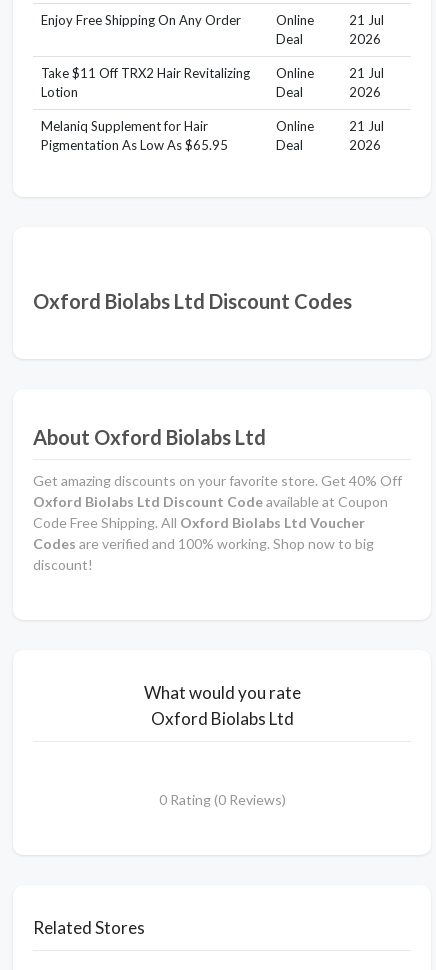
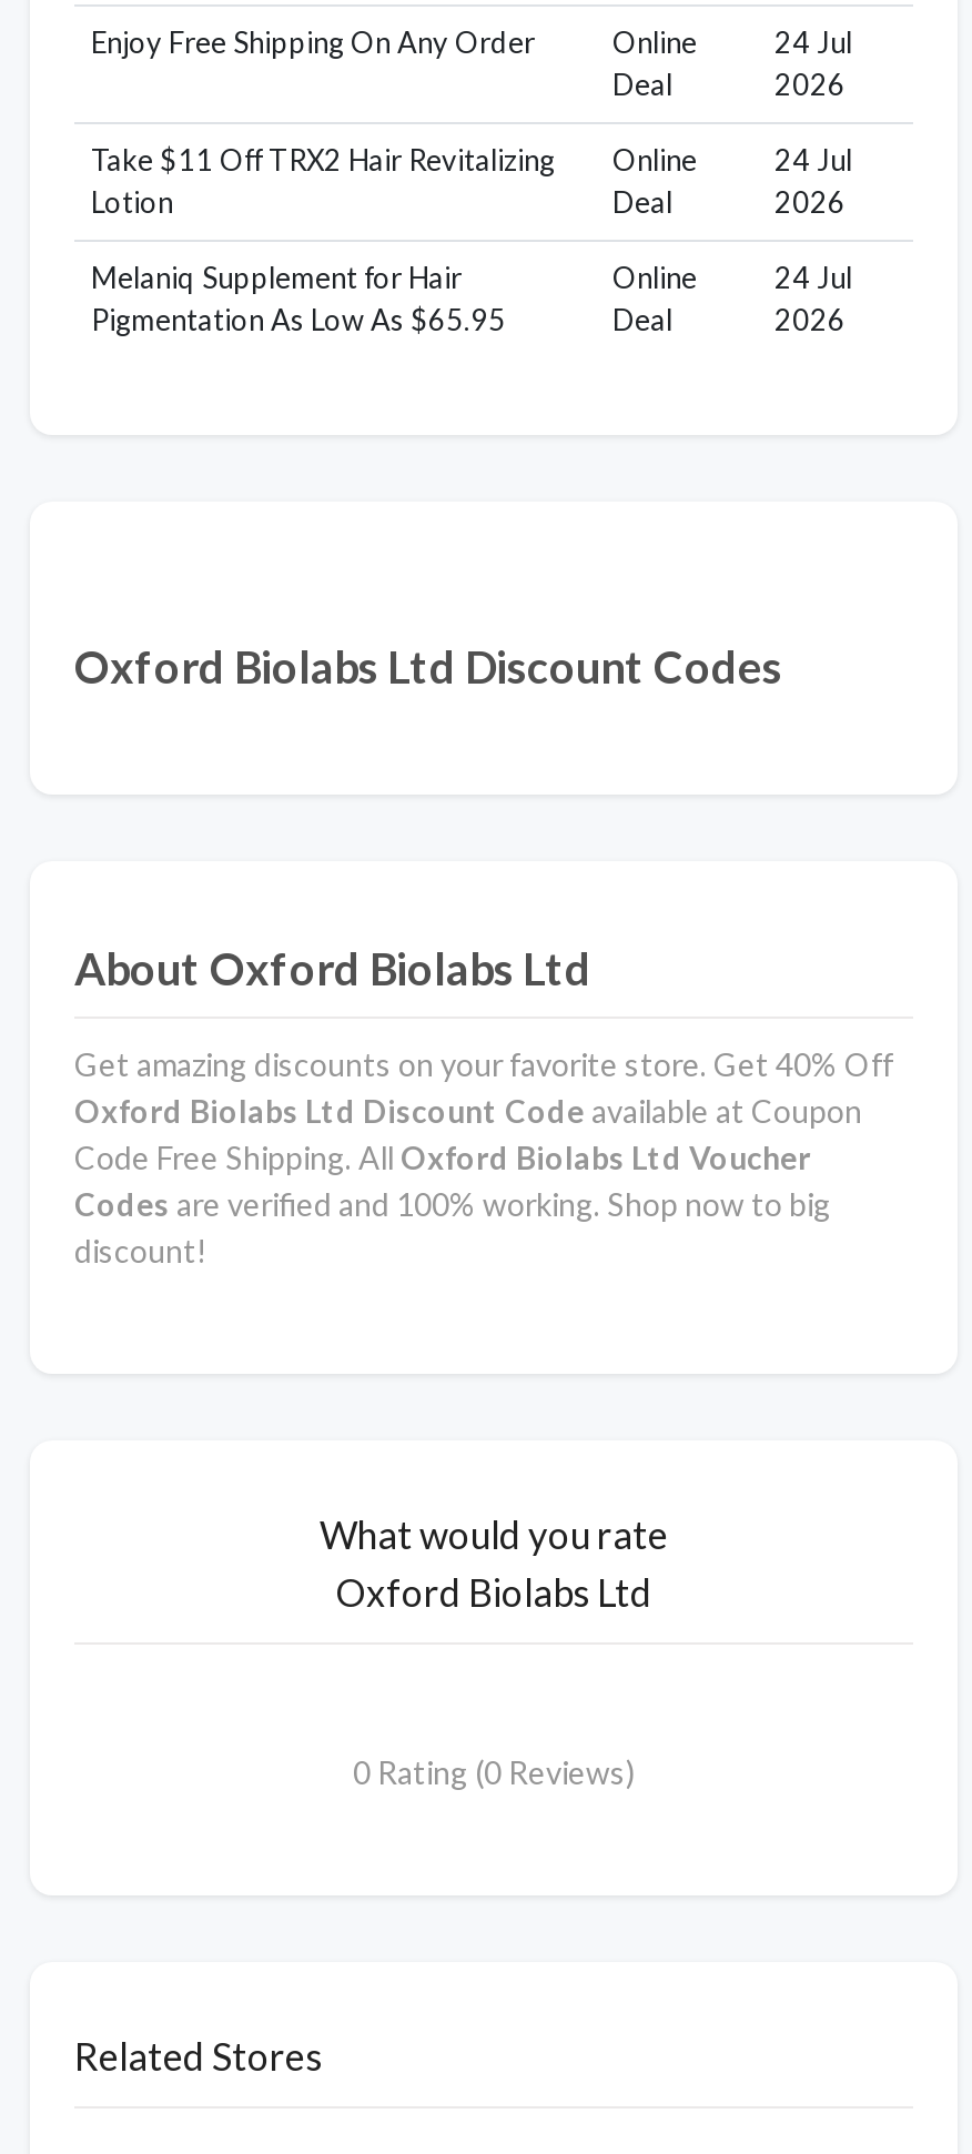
- 21 Jul
+ 24 Jul

- 21 Jul
+ 24 Jul

- 21 Jul
+ 24 Jul
